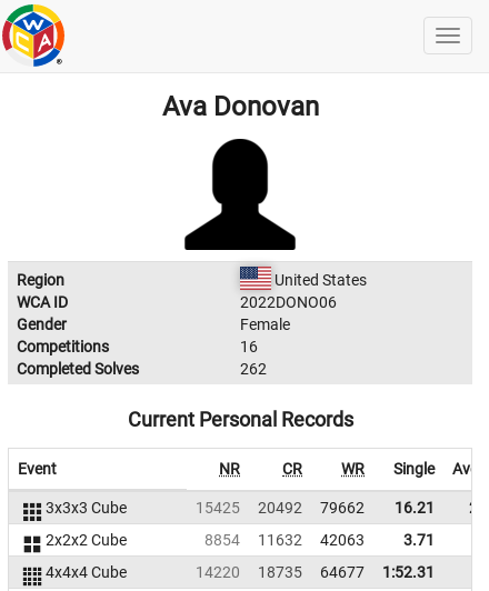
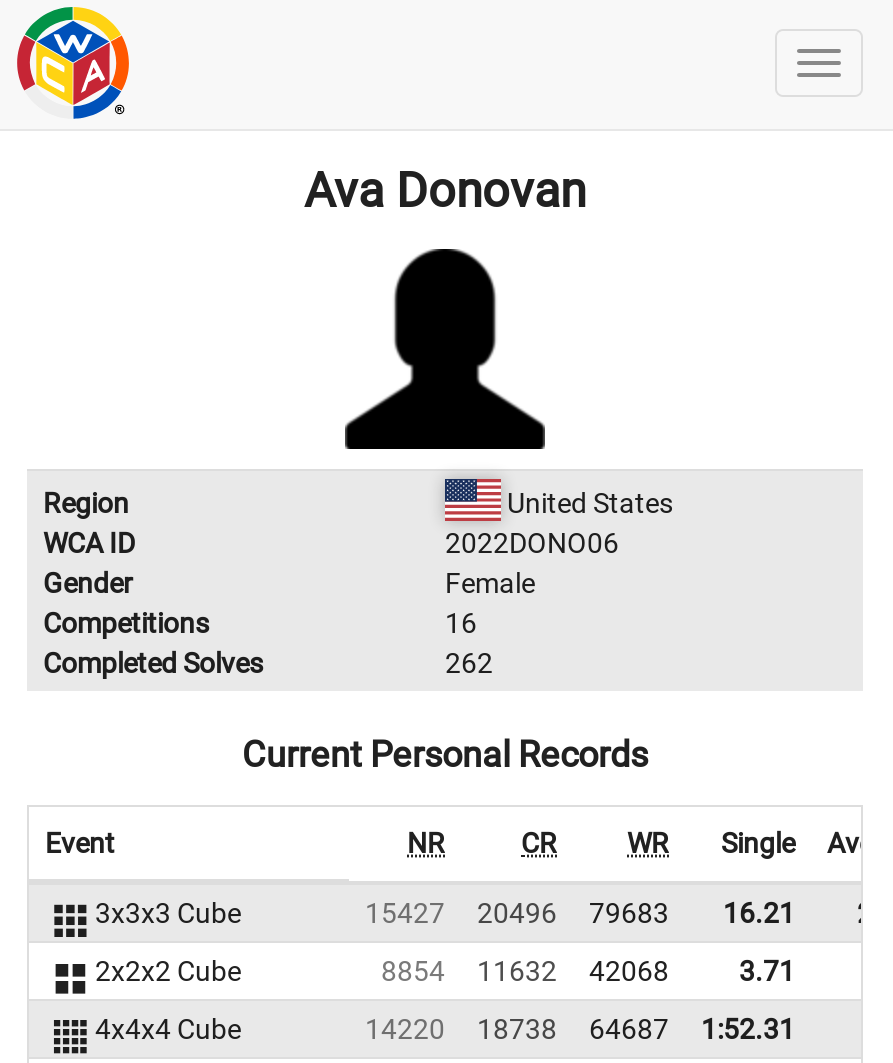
- 15425
+ 15427

- 20492
+ 20496

- 79662
+ 79683

- 8854 11632 42063
+ 8854 11632 42068

- 18735
+ 18738

- 64677
+ 64687
